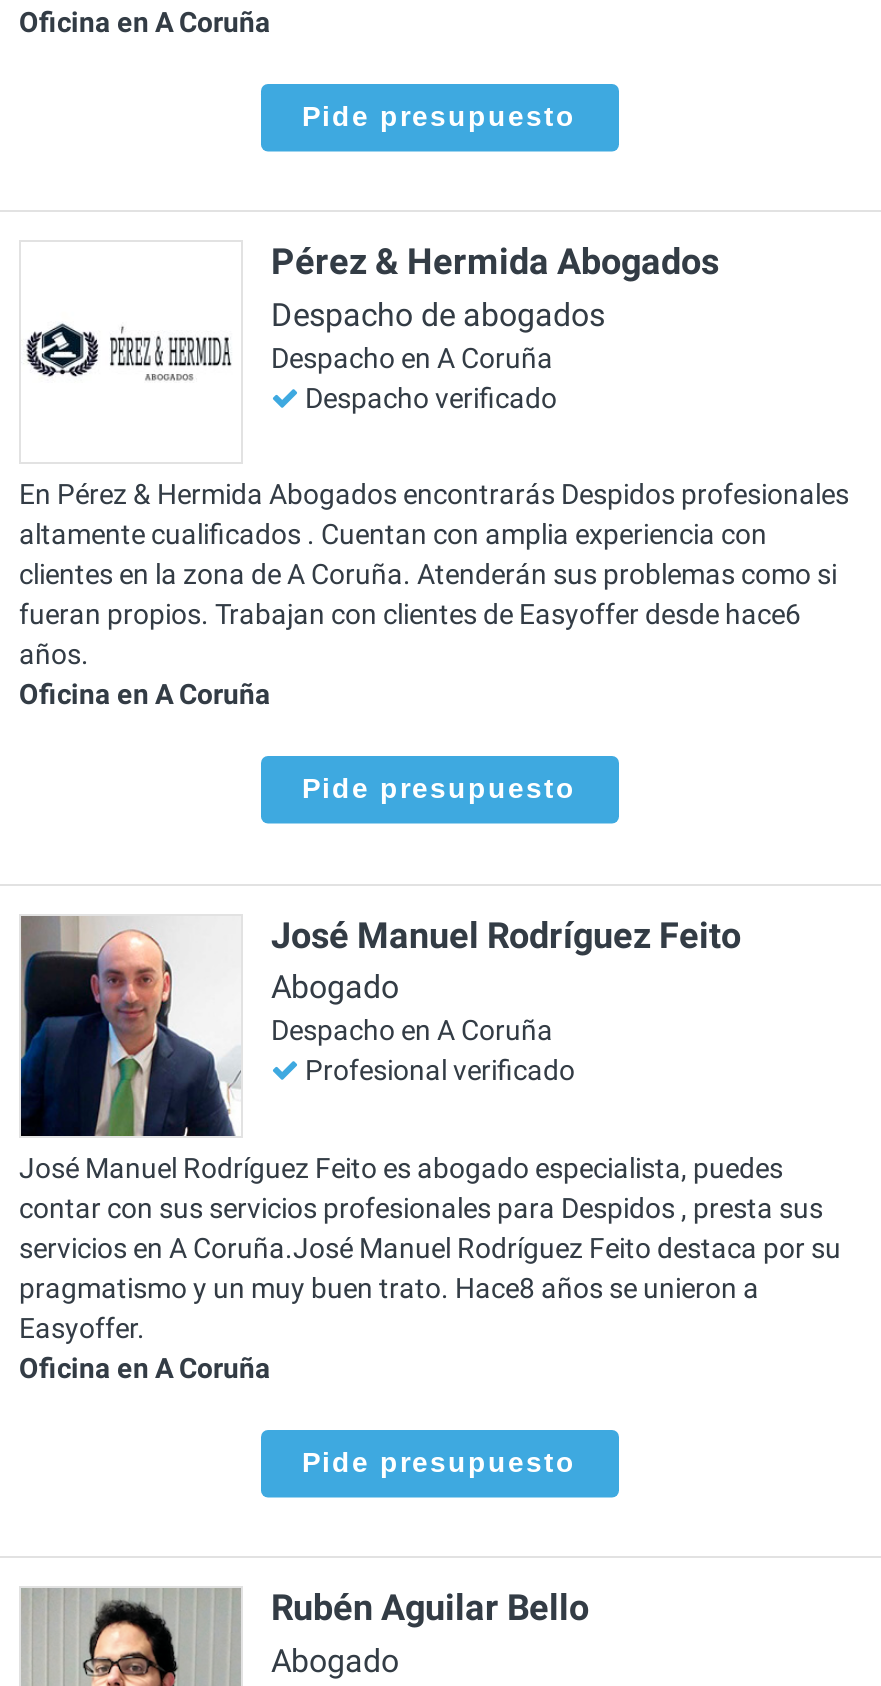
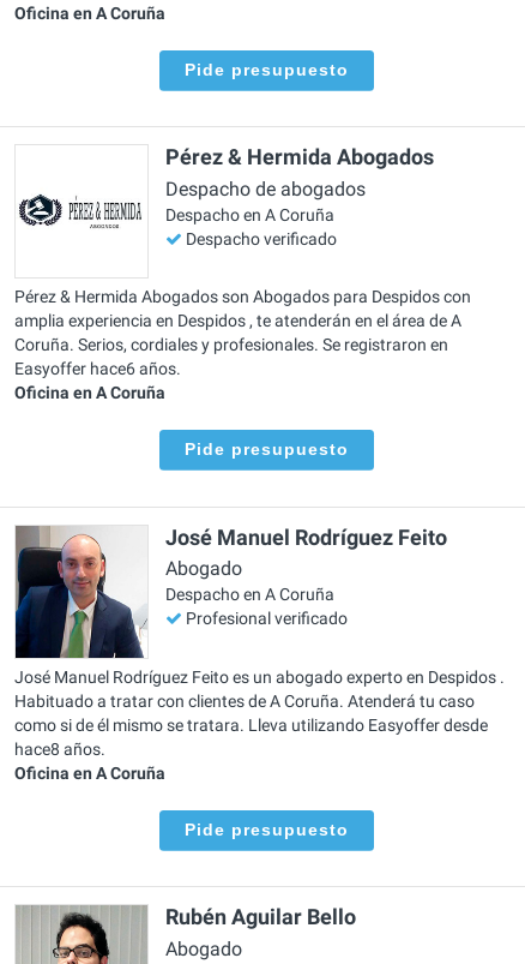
- En Pérez & Hermida Abogados encontrarás Despidos profesionales
- altamente cualificados . Cuentan con amplia experiencia con
- clientes en la zona de A Coruña. Atenderán sus problemas como si
- fueran propios. Trabajan con clientes de Easyoffer desde hace6
- años.
+ Pérez & Hermida Abogados son Abogados para Despidos con
+ amplia experiencia en Despidos , te atenderán en el área de A
+ Coruña. Serios, cordiales y profesionales. Se registraron en
+ Easyoffer hace6 años.

- José Manuel Rodríguez Feito es abogado especialista, puedes
- contar con sus servicios profesionales para Despidos , presta sus
- servicios en A Coruña.José Manuel Rodríguez Feito destaca por su
- pragmatismo y un muy buen trato. Hace8 años se unieron a
- Easyoffer.
+ José Manuel Rodríguez Feito es un abogado experto en Despidos .
+ Habituado a tratar con clientes de A Coruña. Atenderá tu caso
+ como si de él mismo se tratara. Lleva utilizando Easyoffer desde
+ hace8 años.
